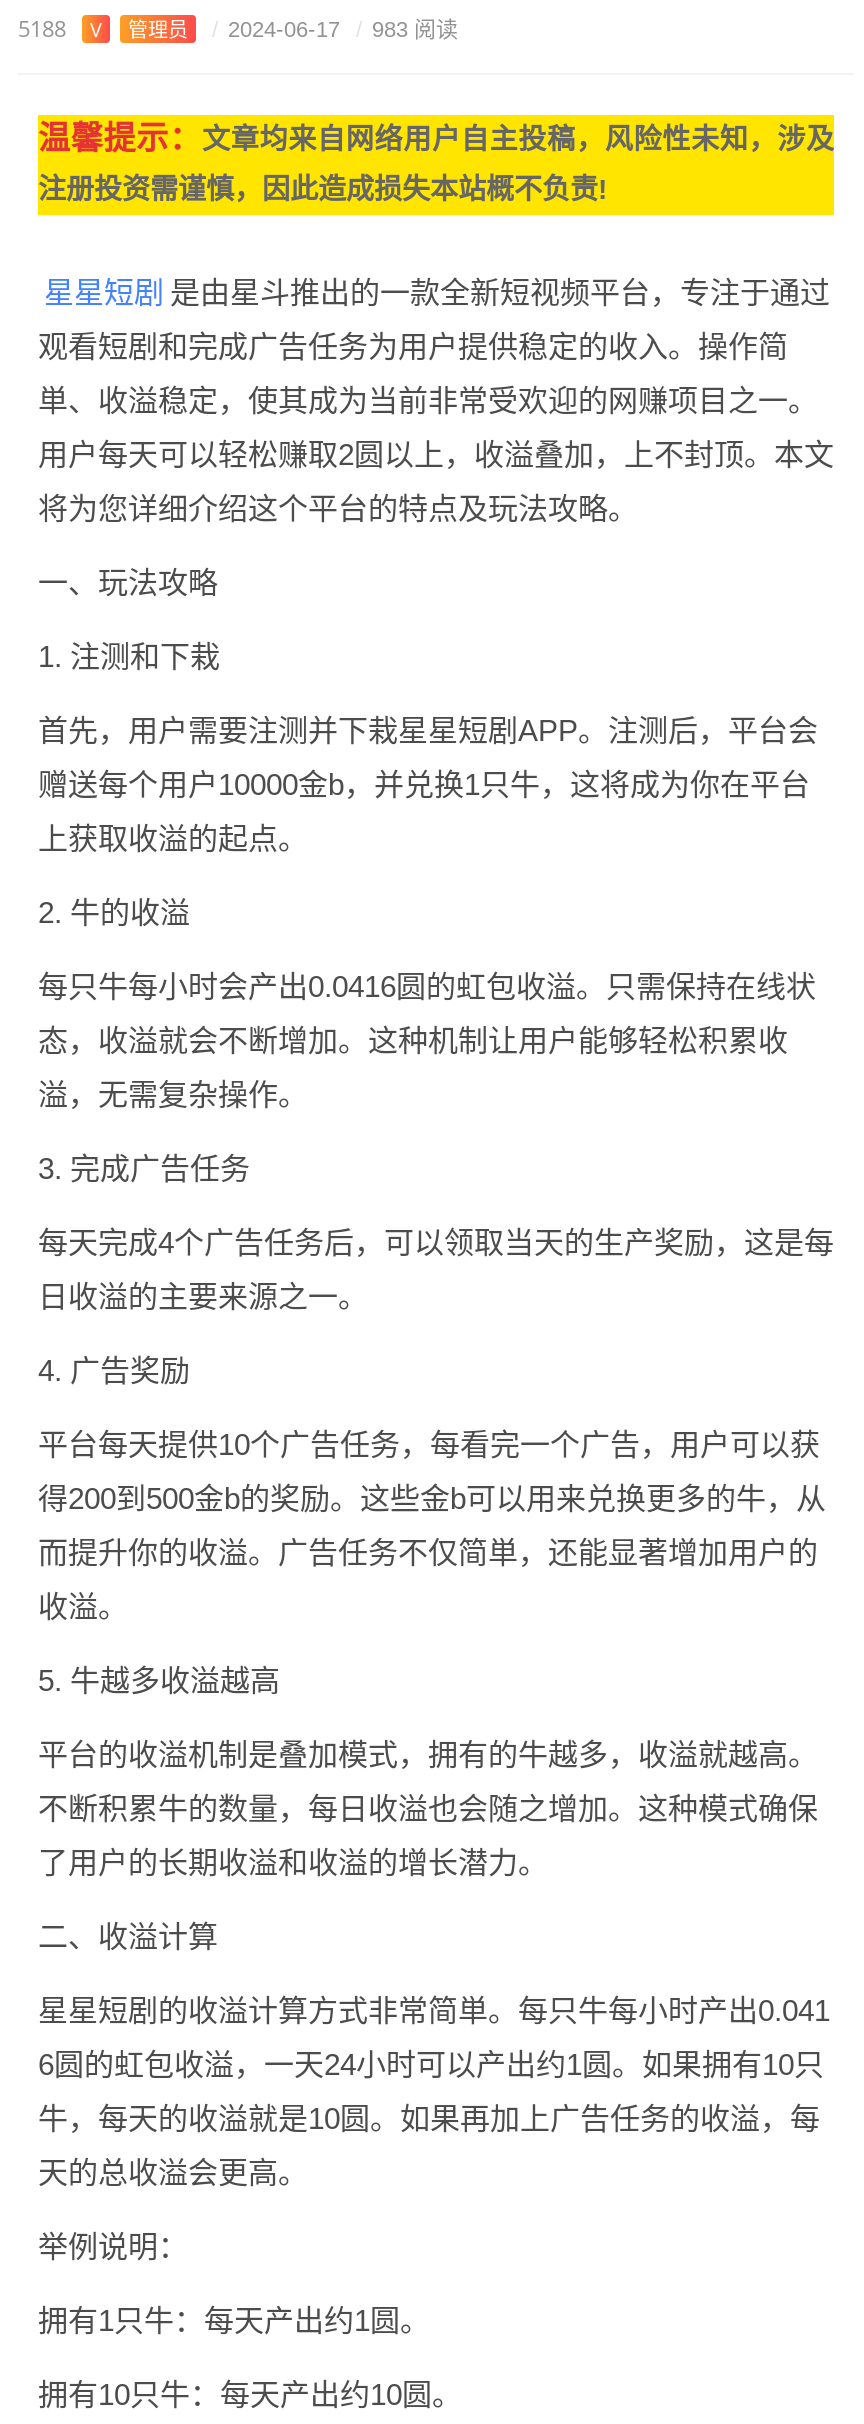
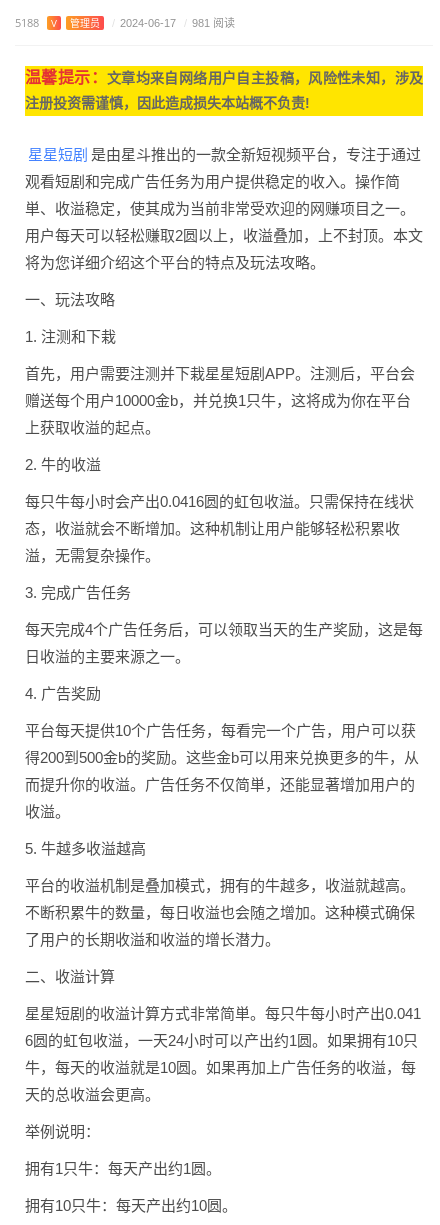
- 5188 V 管理员 / 2024-06-17 / 983 阅读
+ 5188 V 管理员 / 2024-06-17 / 981 阅读
